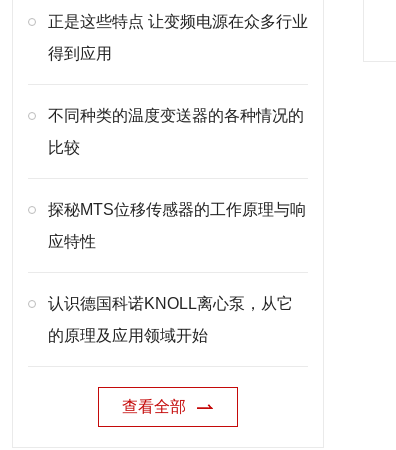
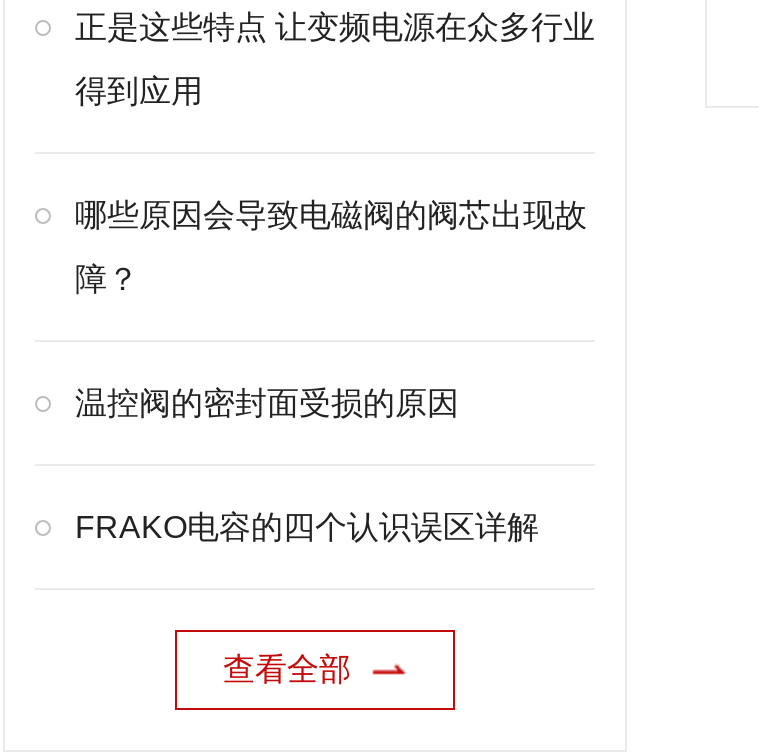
- 不同种类的温度变送器的各种情况的
- 比较
+ 哪些原因会导致电磁阀的阀芯出现故
+ 障？

- 探秘MTS位移传感器的工作原理与响
- 应特性
+ 温控阀的密封面受损的原因

- 认识德国科诺KNOLL离心泵，从它
- 的原理及应用领域开始
+ FRAKO电容的四个认识误区详解
